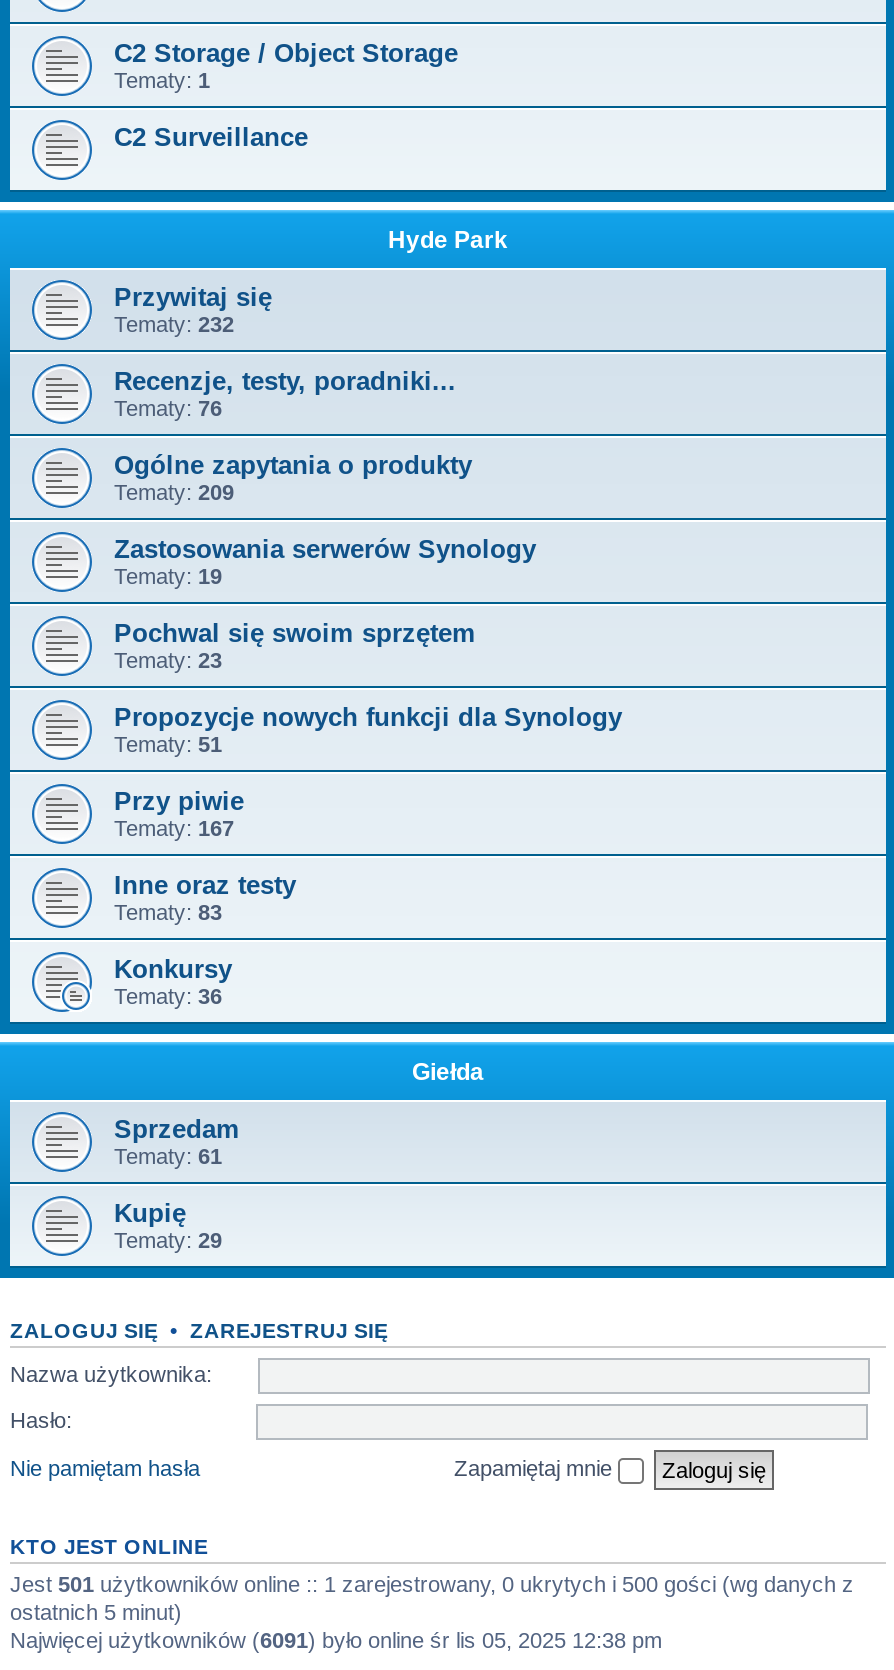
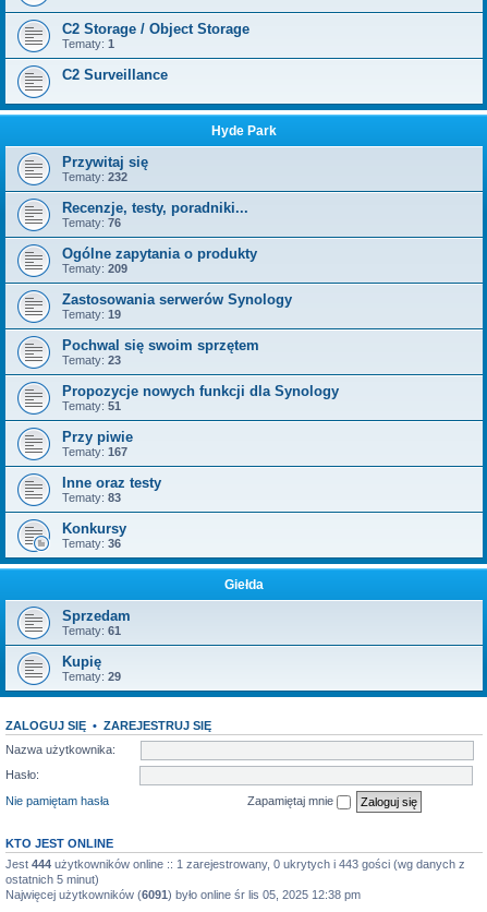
- Jest 501 użytkowników online :: 1 zarejestrowany, 0 ukrytych i 500 gości (wg danych z
+ Jest 444 użytkowników online :: 1 zarejestrowany, 0 ukrytych i 443 gości (wg danych z
